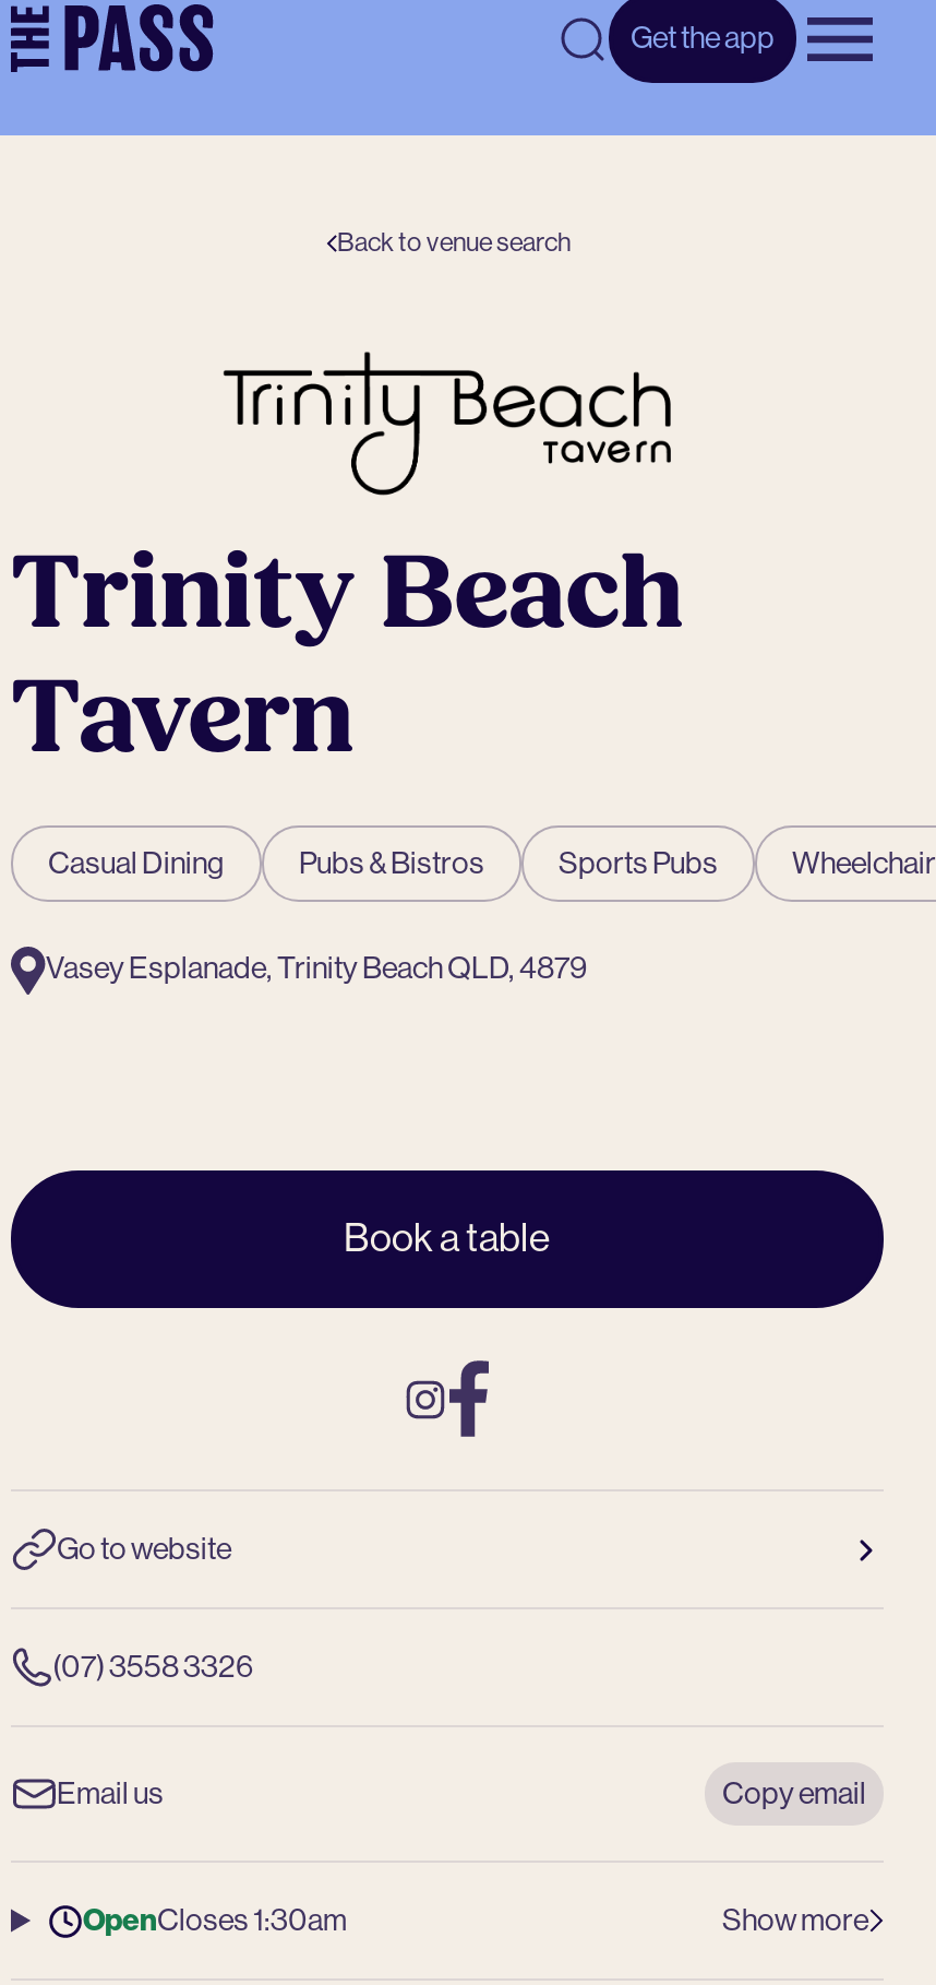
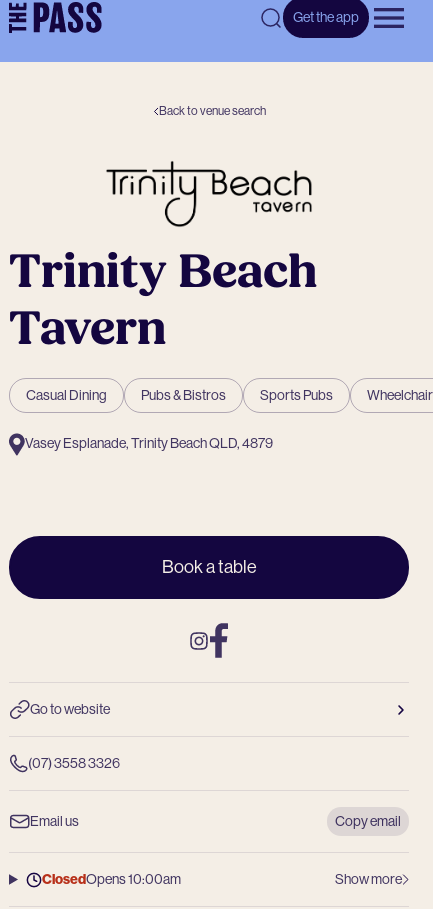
- OpenCloses 1:30am
+ ClosedOpens 10:00am
